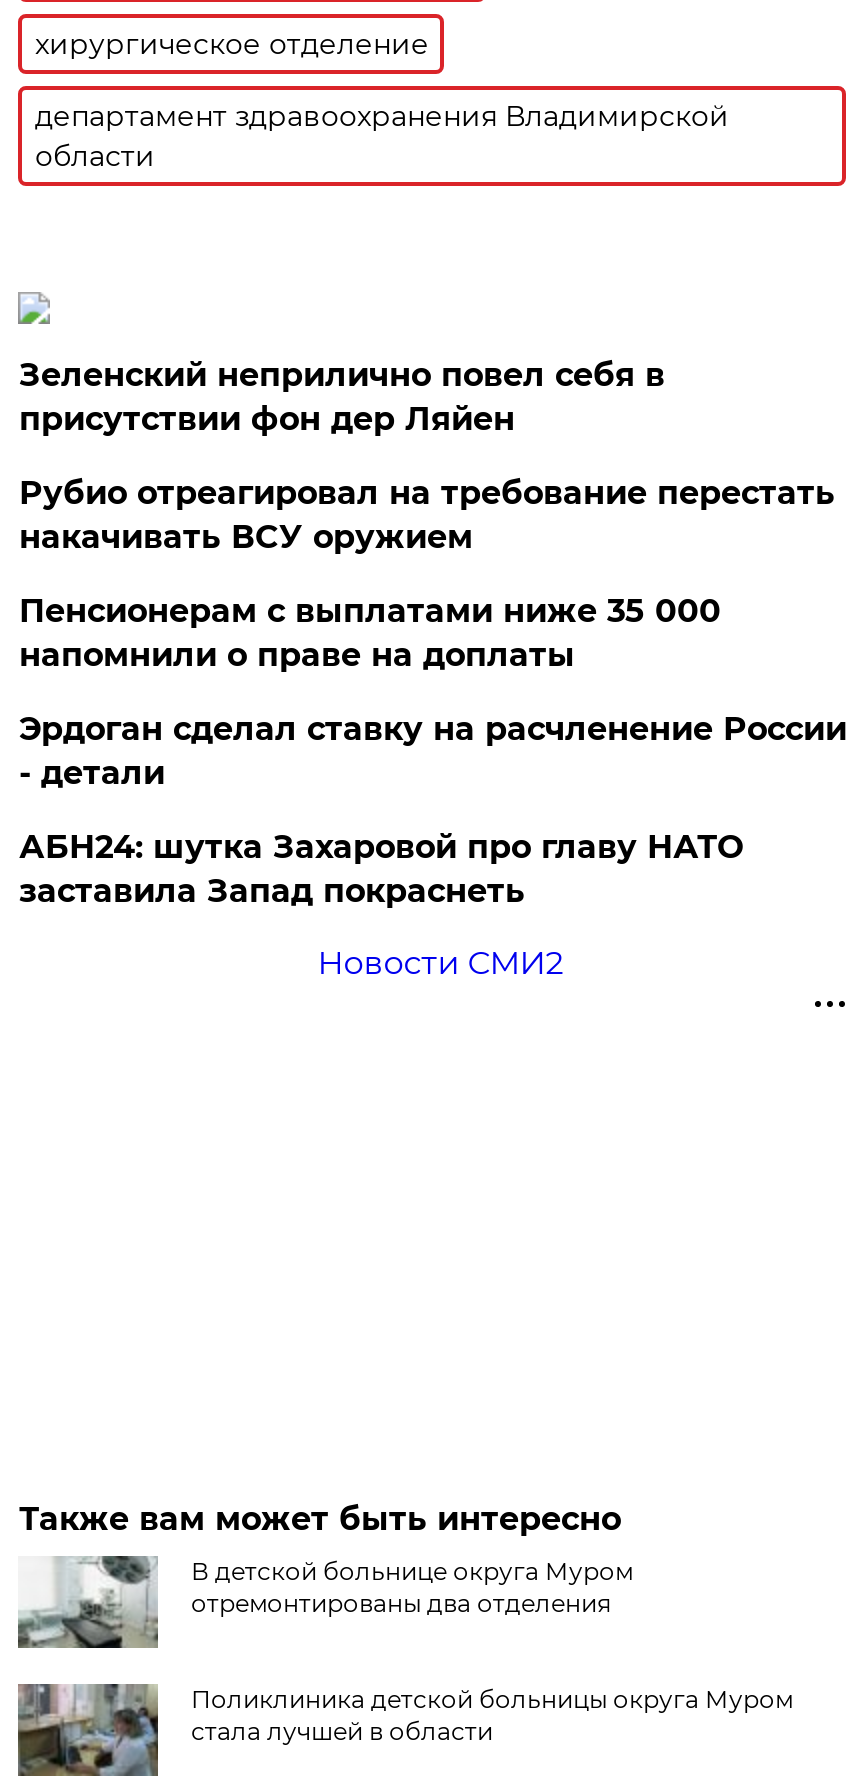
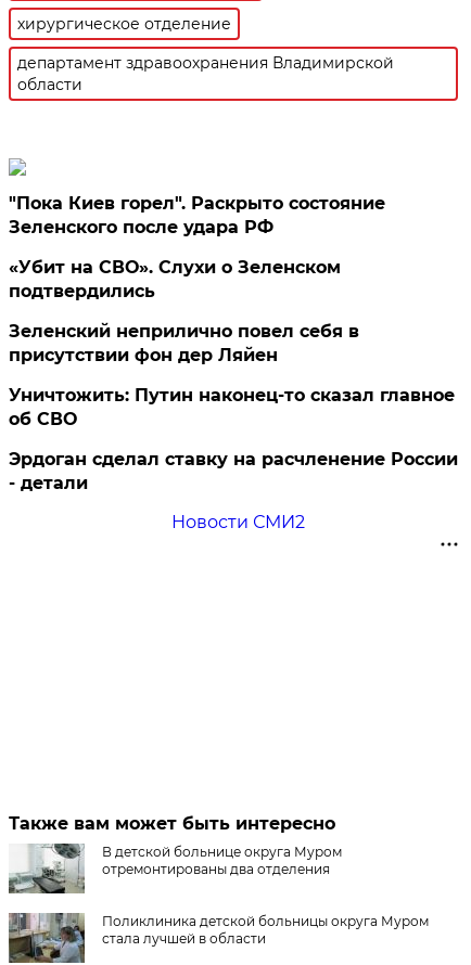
+ "Пока Киев горел". Раскрыто состояние
+ Зеленского после удара РФ
+ «Убит на СВО». Слухи о Зеленском
+ подтвердились

moved down: Зеленский неприлично повел cебя в | присутствии фон дер Ляйен

- Рубио отреагировал на требование перестать
- накачивать ВСУ оружием
- Пенсионерам с выплатами ниже 35 000
- напомнили о праве на доплаты
+ Уничтожить: Путин наконец-то сказал главное
+ об СВО

moved down: Эрдоган сделал ставку на расчленение России | - детали

- АБН24: шутка Захаровой про главу НАТО
- заставила Запад покраснеть
